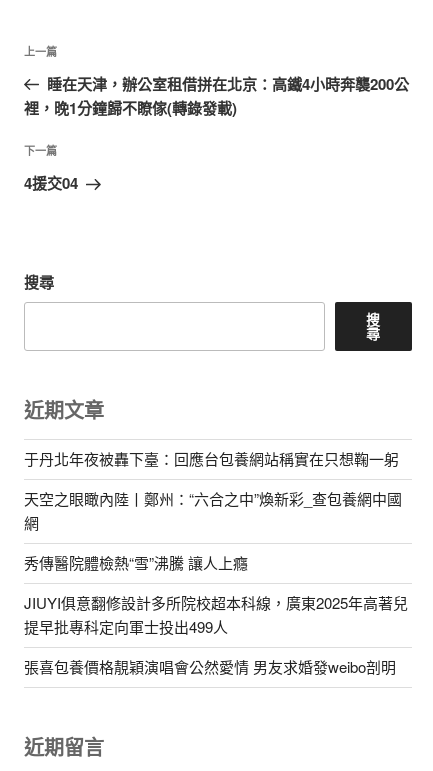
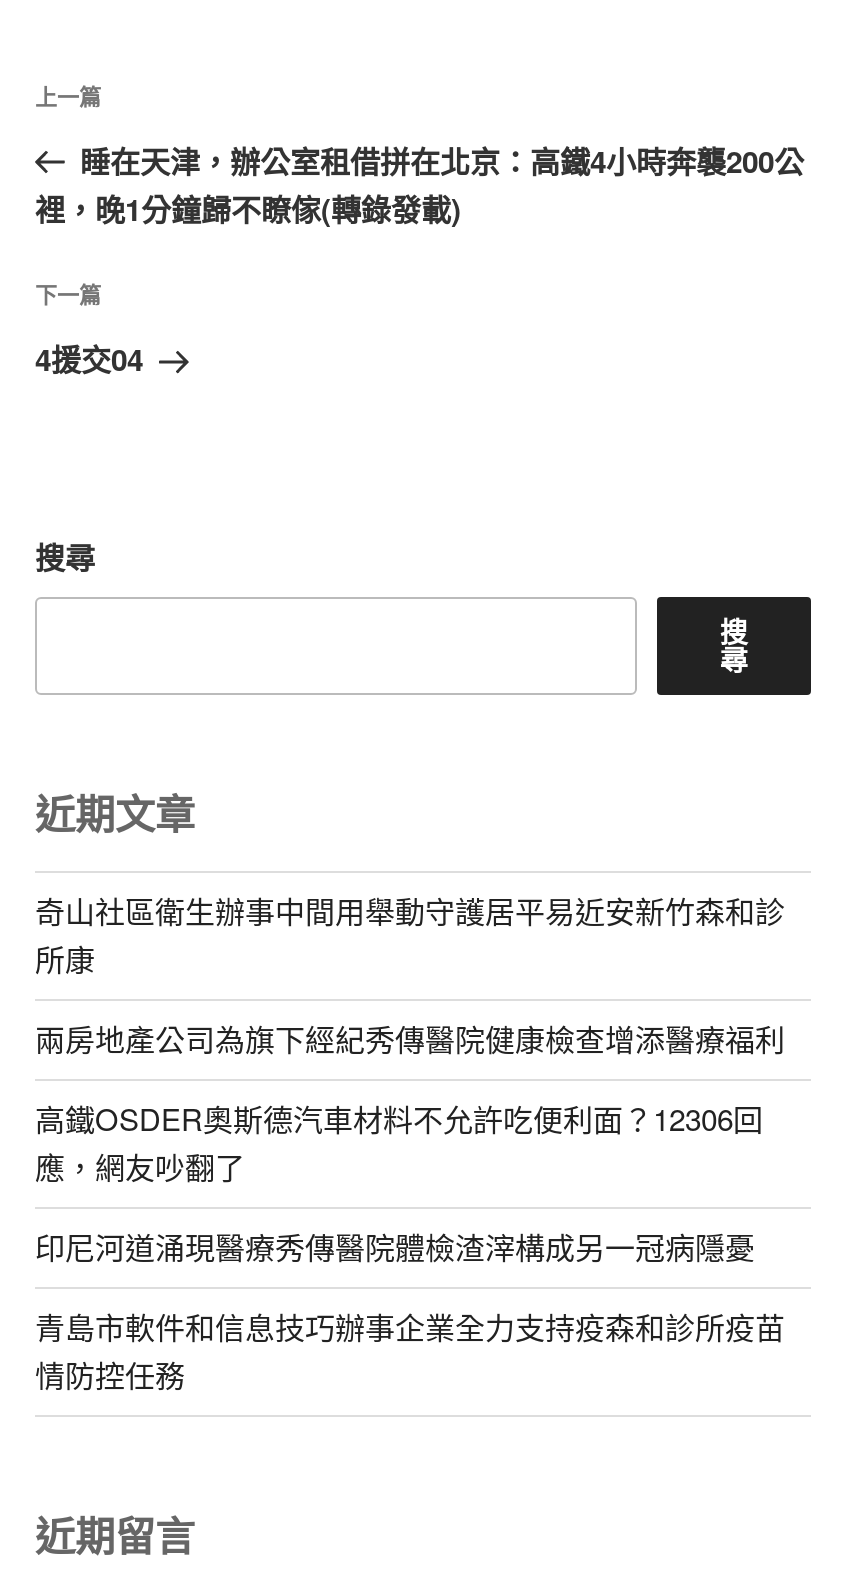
- 于丹北年夜被轟下臺：回應台包養網站稱實在只想鞠一躬
+ 奇山社區衛生辦事中間用舉動守護居平易近安新竹森和診
+ 所康

- 天空之眼瞰內陸丨鄭州：“六合之中”煥新彩_查包養網中國
- 網
+ 兩房地產公司為旗下經紀秀傳醫院健康檢查增添醫療福利

- 秀傳醫院體檢熱“雪”沸騰 讓人上癮
+ 高鐵OSDER奧斯德汽車材料不允許吃便利面？12306回
+ 應，網友吵翻了

- JIUYI俱意翻修設計多所院校超本科線，廣東2025年高著兒
- 提早批專科定向軍士投出499人
+ 印尼河道涌現醫療秀傳醫院體檢渣滓構成另一冠病隱憂

- 張喜包養價格靚穎演唱會公然愛情 男友求婚發weibo剖明
+ 青島市軟件和信息技巧辦事企業全力支持疫森和診所疫苗
+ 情防控任務
